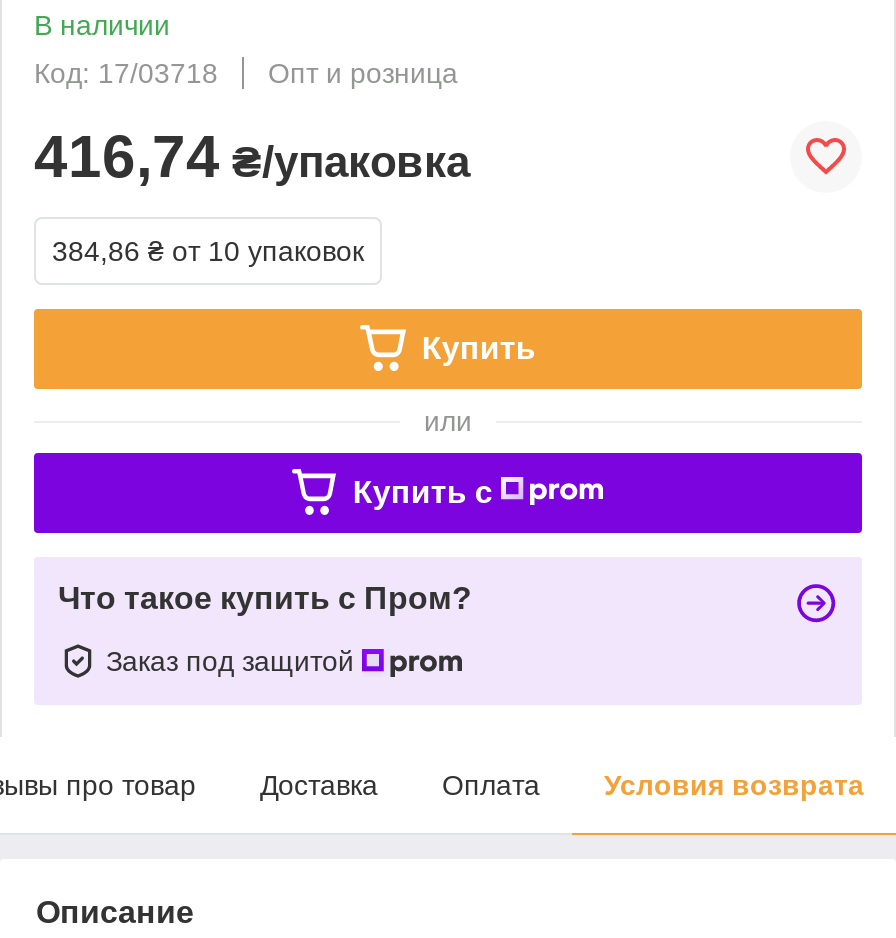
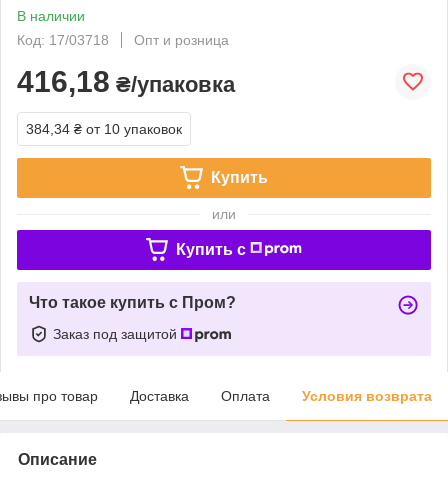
- 416,74 ₴/упаковка
+ 416,18 ₴/упаковка

- 384,86 ₴ от 10 упаковок
+ 384,34 ₴ от 10 упаковок
